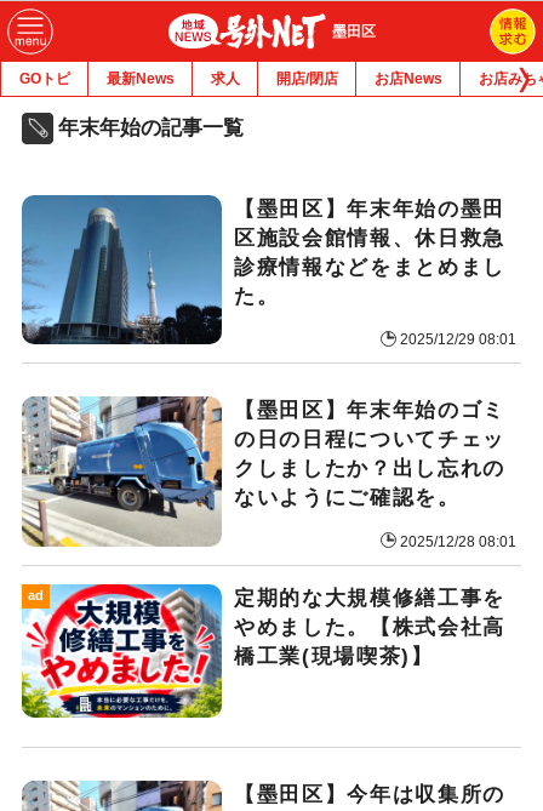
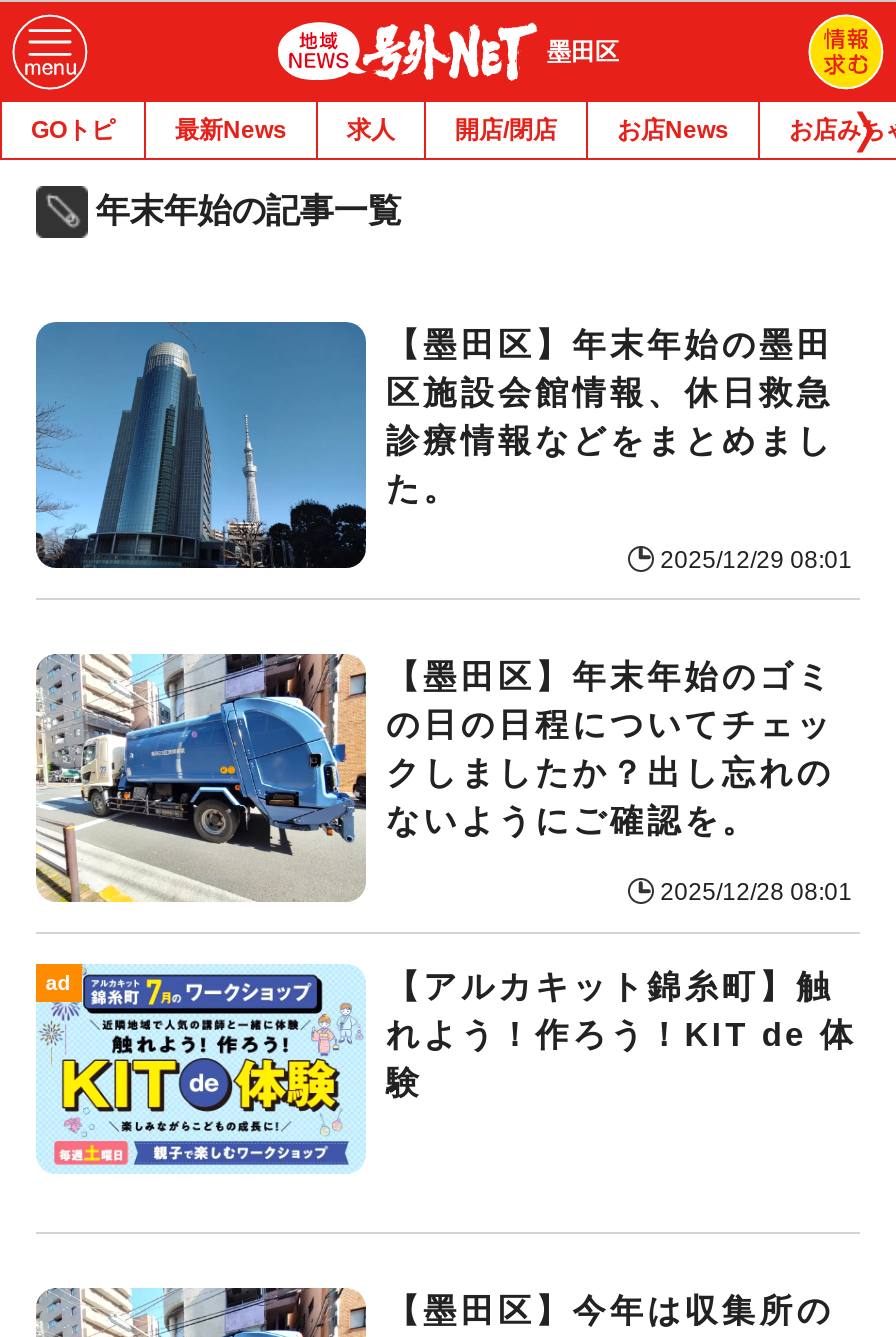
- [image]
- 定期的な大規模修繕工事を
- やめました。【株式会社高
- 橋工業(現場喫茶)】
+ [image]
+ 【アルカキット錦糸町】触
+ れよう！作ろう！KIT de 体
+ 験
